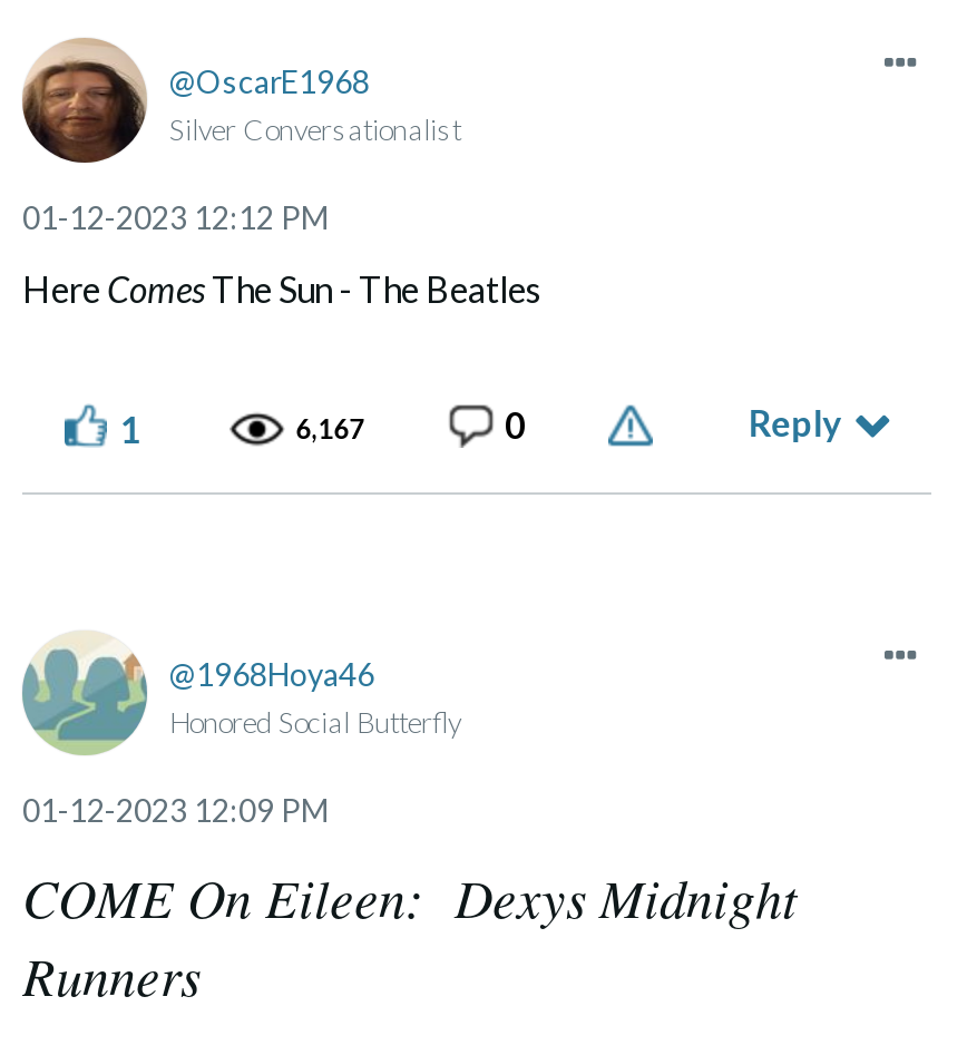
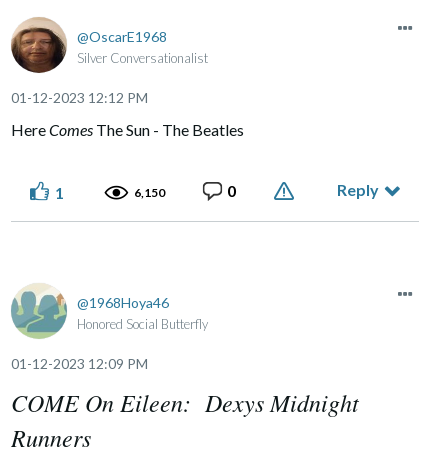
- 6,167
+ 6,150
